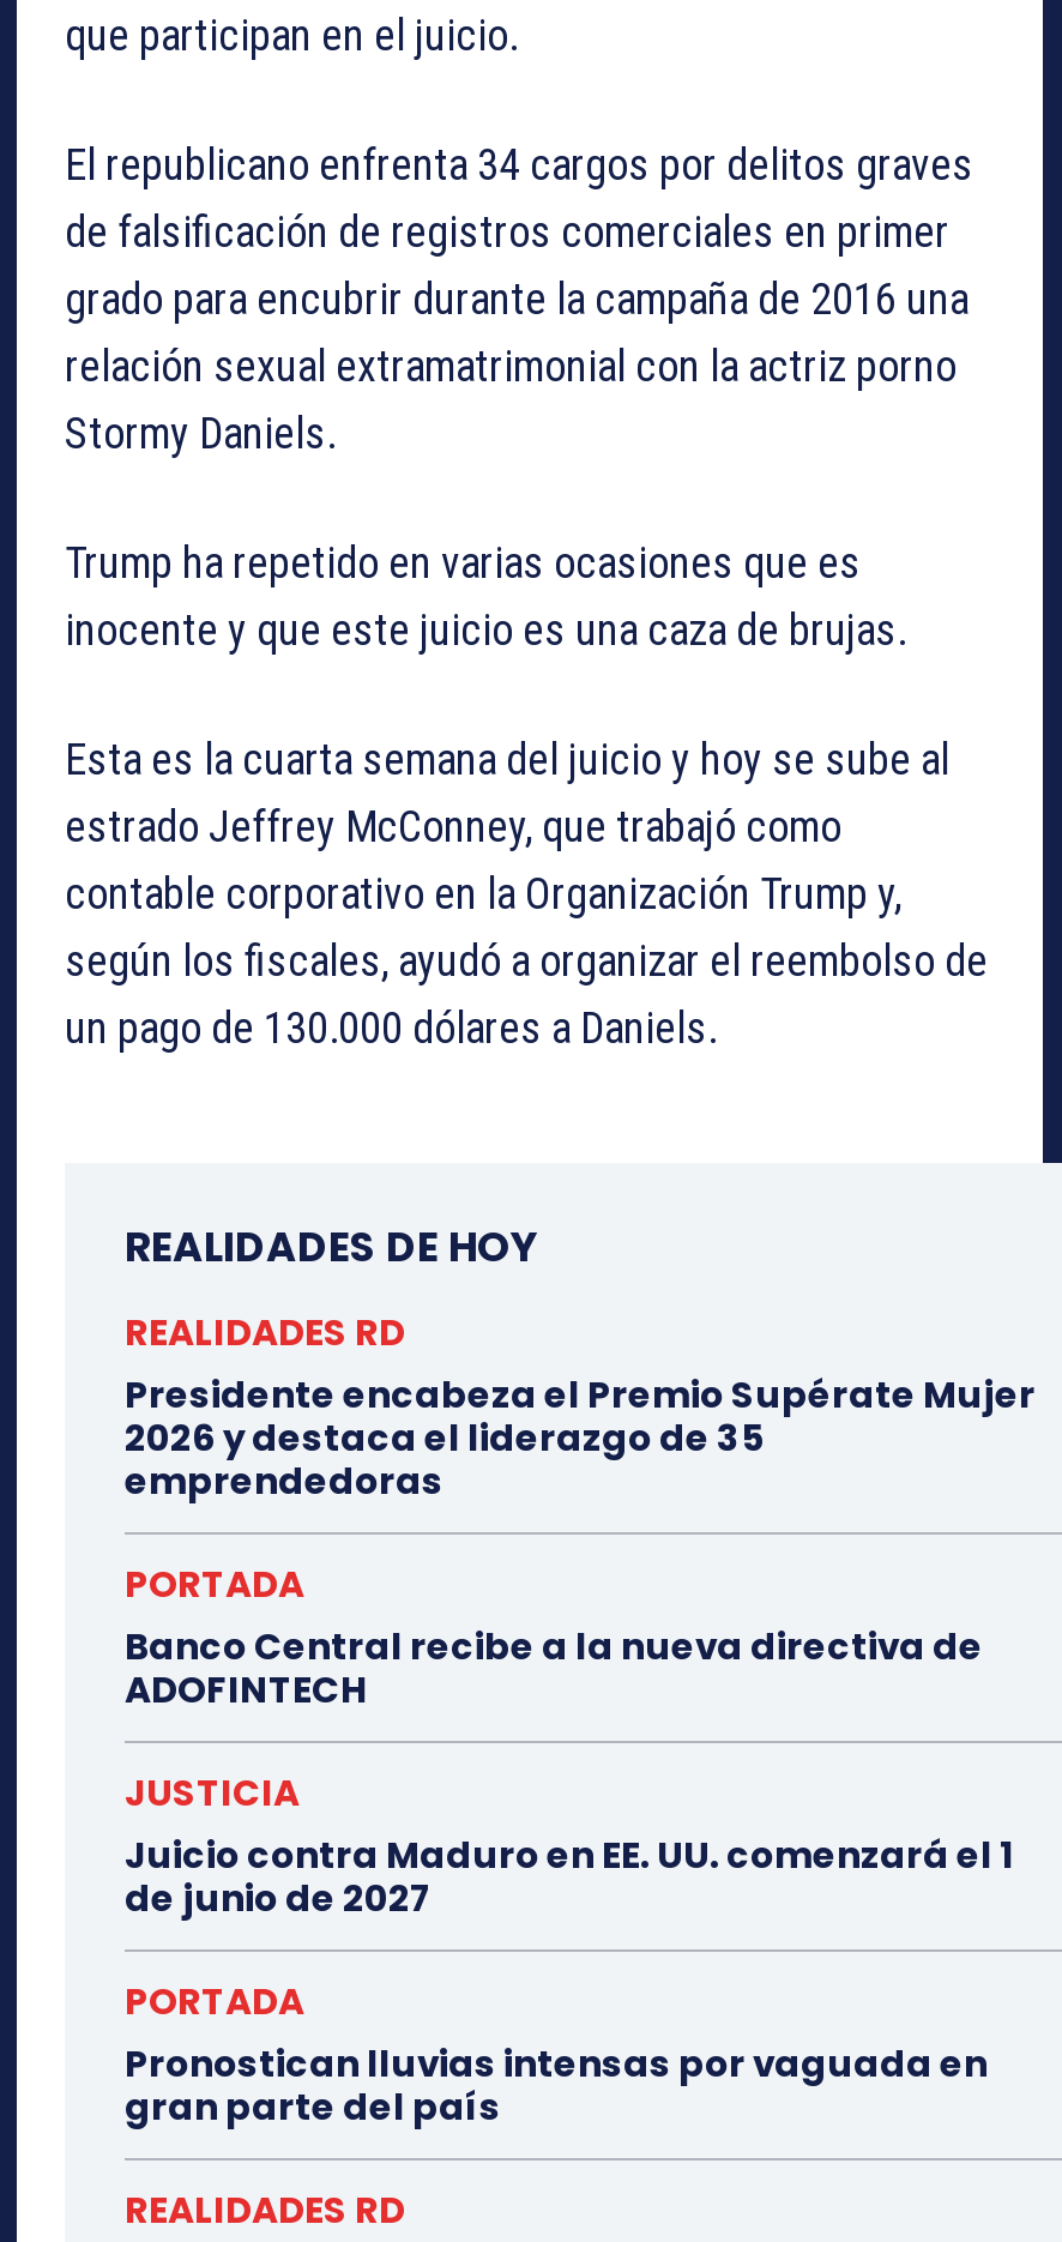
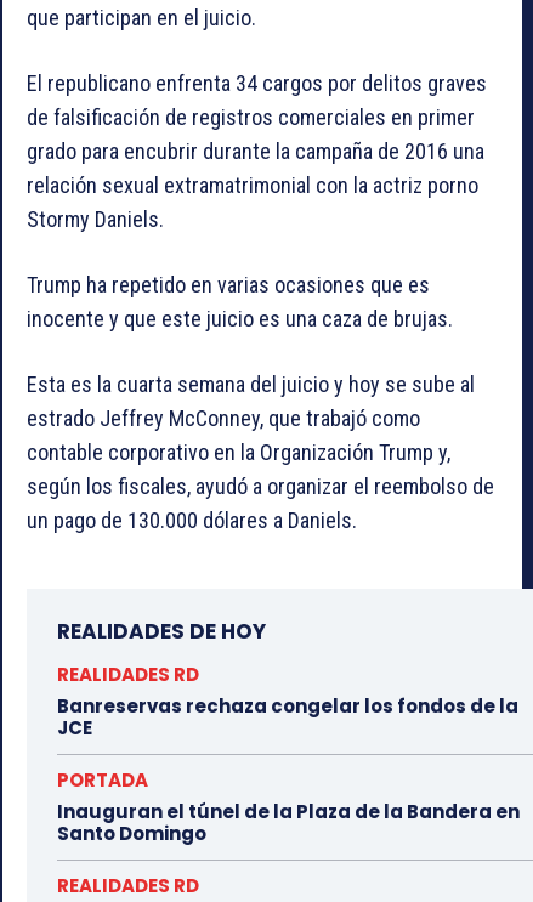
- Presidente encabeza el Premio Supérate Mujer
- 2026 y destaca el liderazgo de 35
- emprendedoras
+ Banreservas rechaza congelar los fondos de la
+ JCE

- Banco Central recibe a la nueva directiva de
- ADOFINTECH
- JUSTICIA
- Juicio contra Maduro en EE. UU. comenzará el 1
- de junio de 2027
- PORTADA
- Pronostican lluvias intensas por vaguada en
- gran parte del país
+ Inauguran el túnel de la Plaza de la Bandera en
+ Santo Domingo
